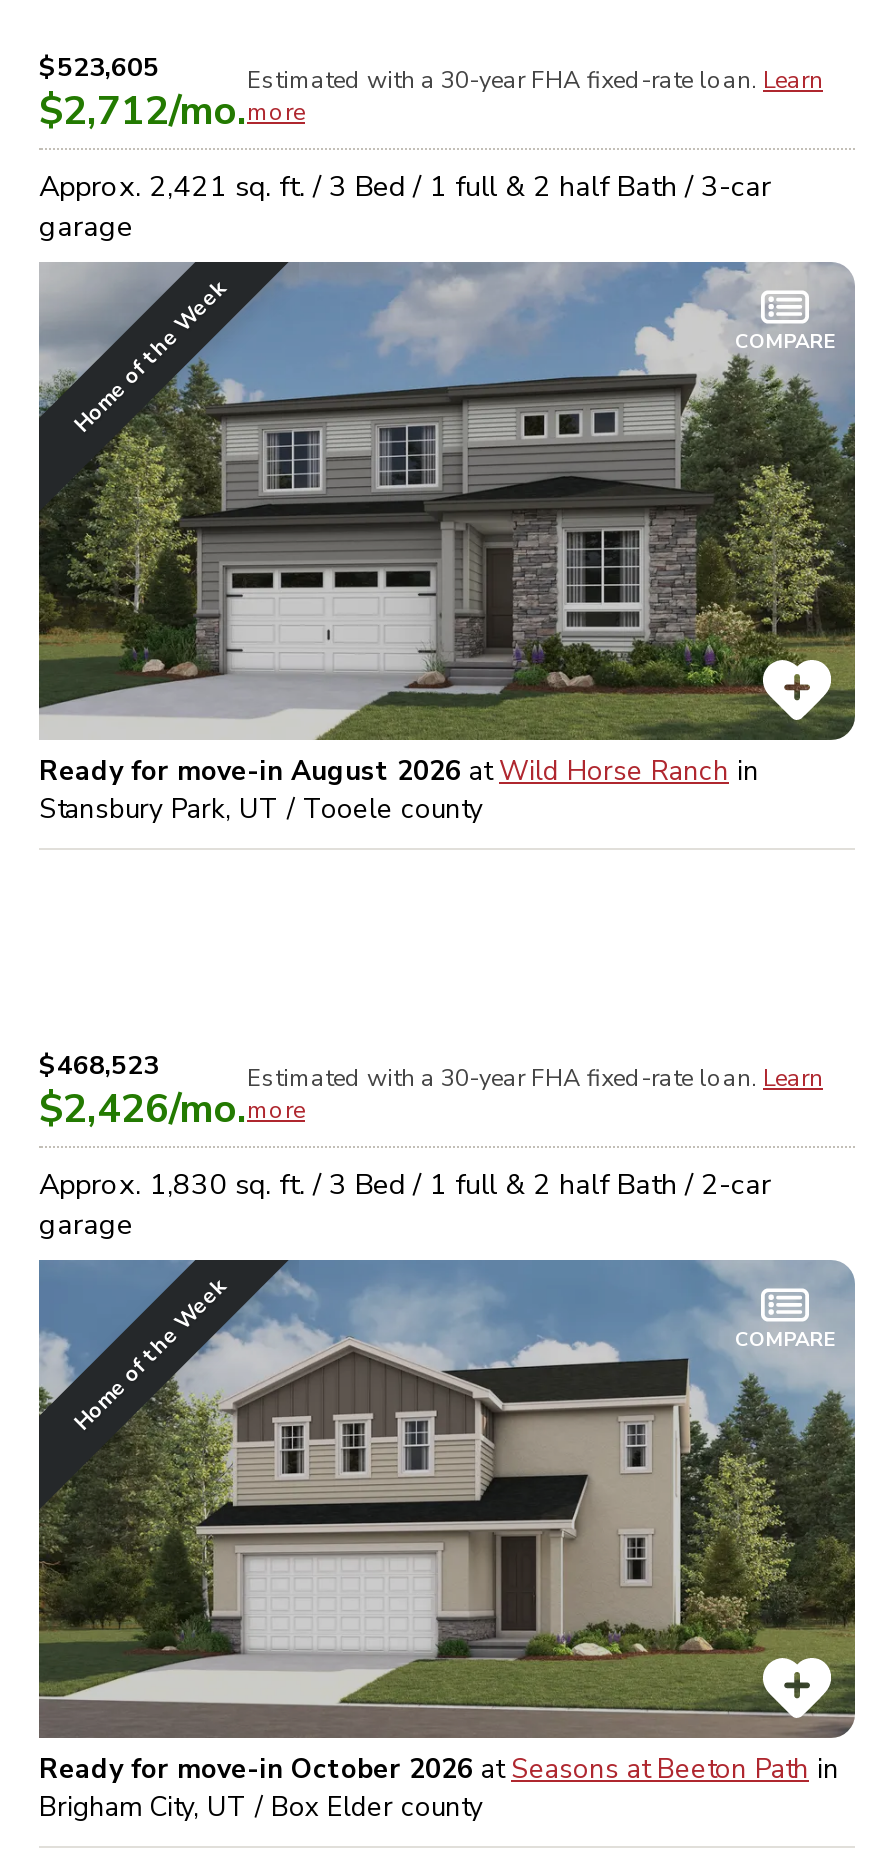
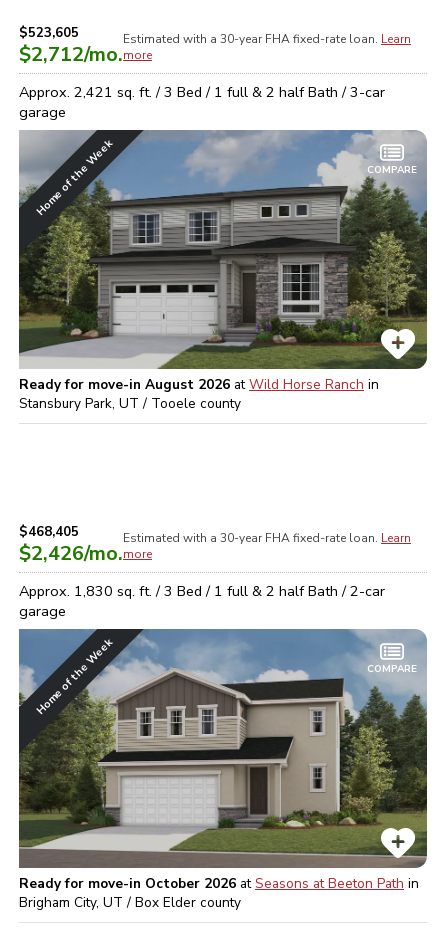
- $468,523
+ $468,405
